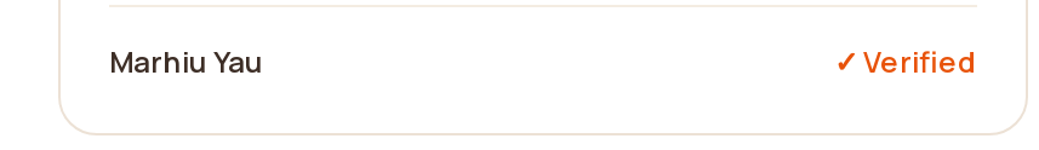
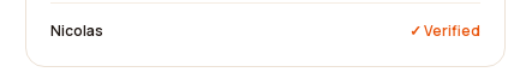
- Marhiu Yau
+ Nicolas
